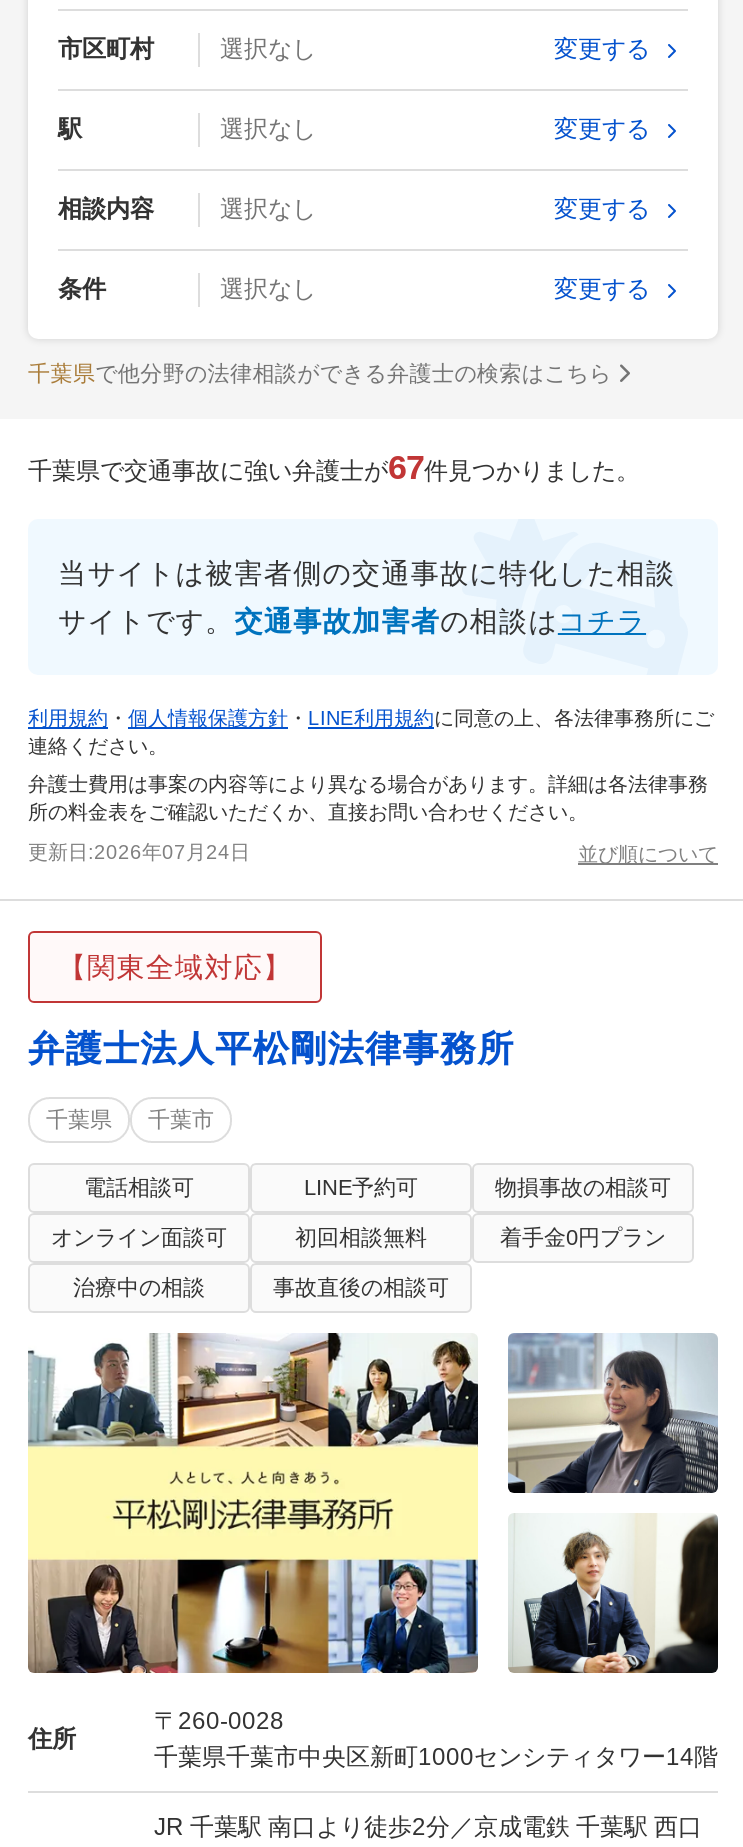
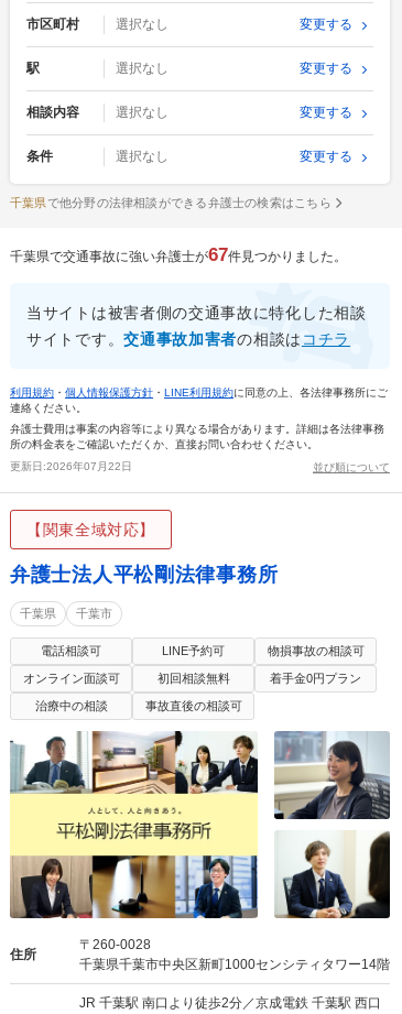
- 更新日: 2026年07月24日
+ 更新日: 2026年07月22日
